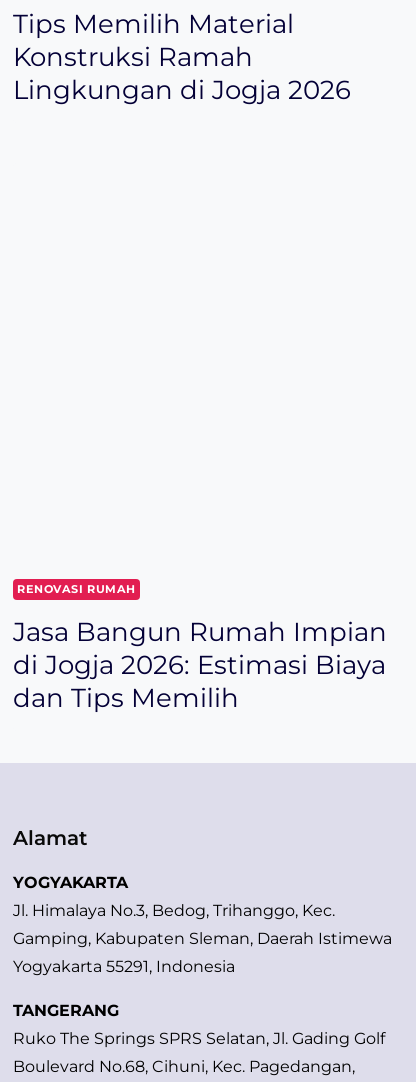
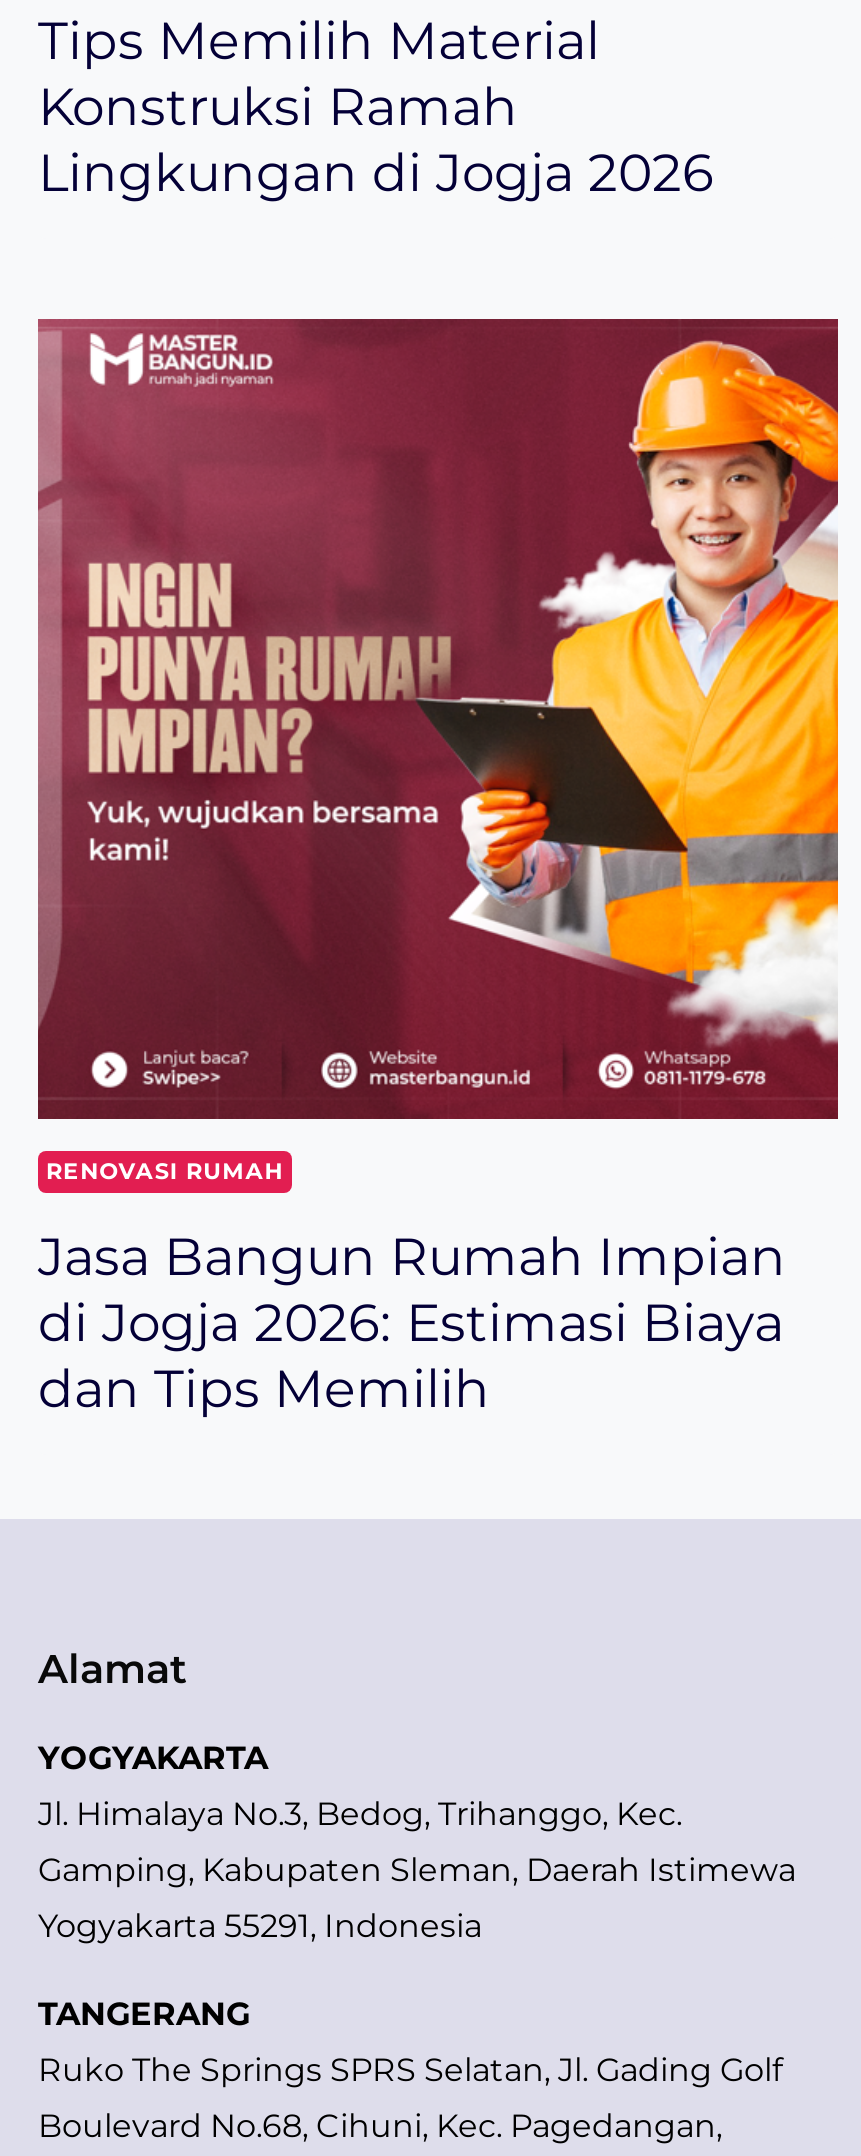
+ [image]
